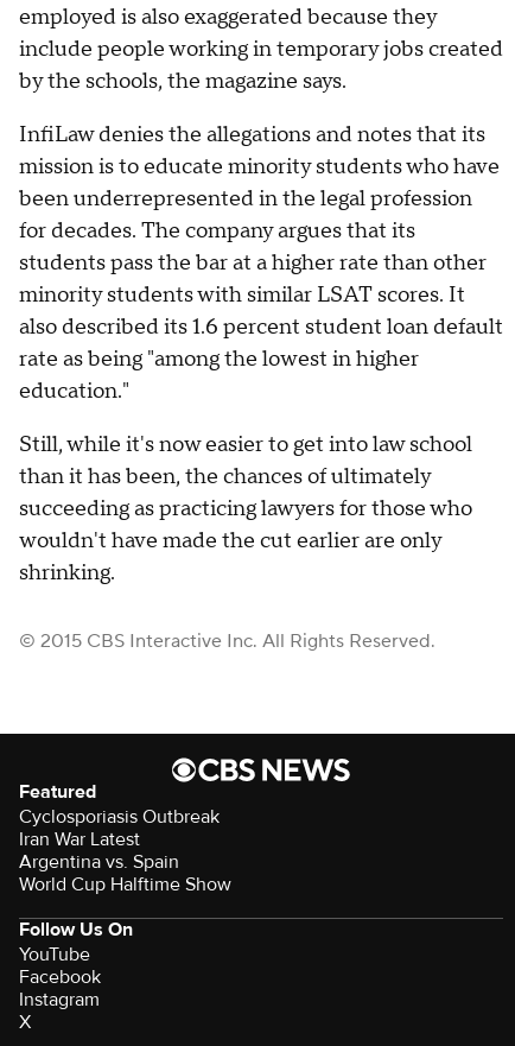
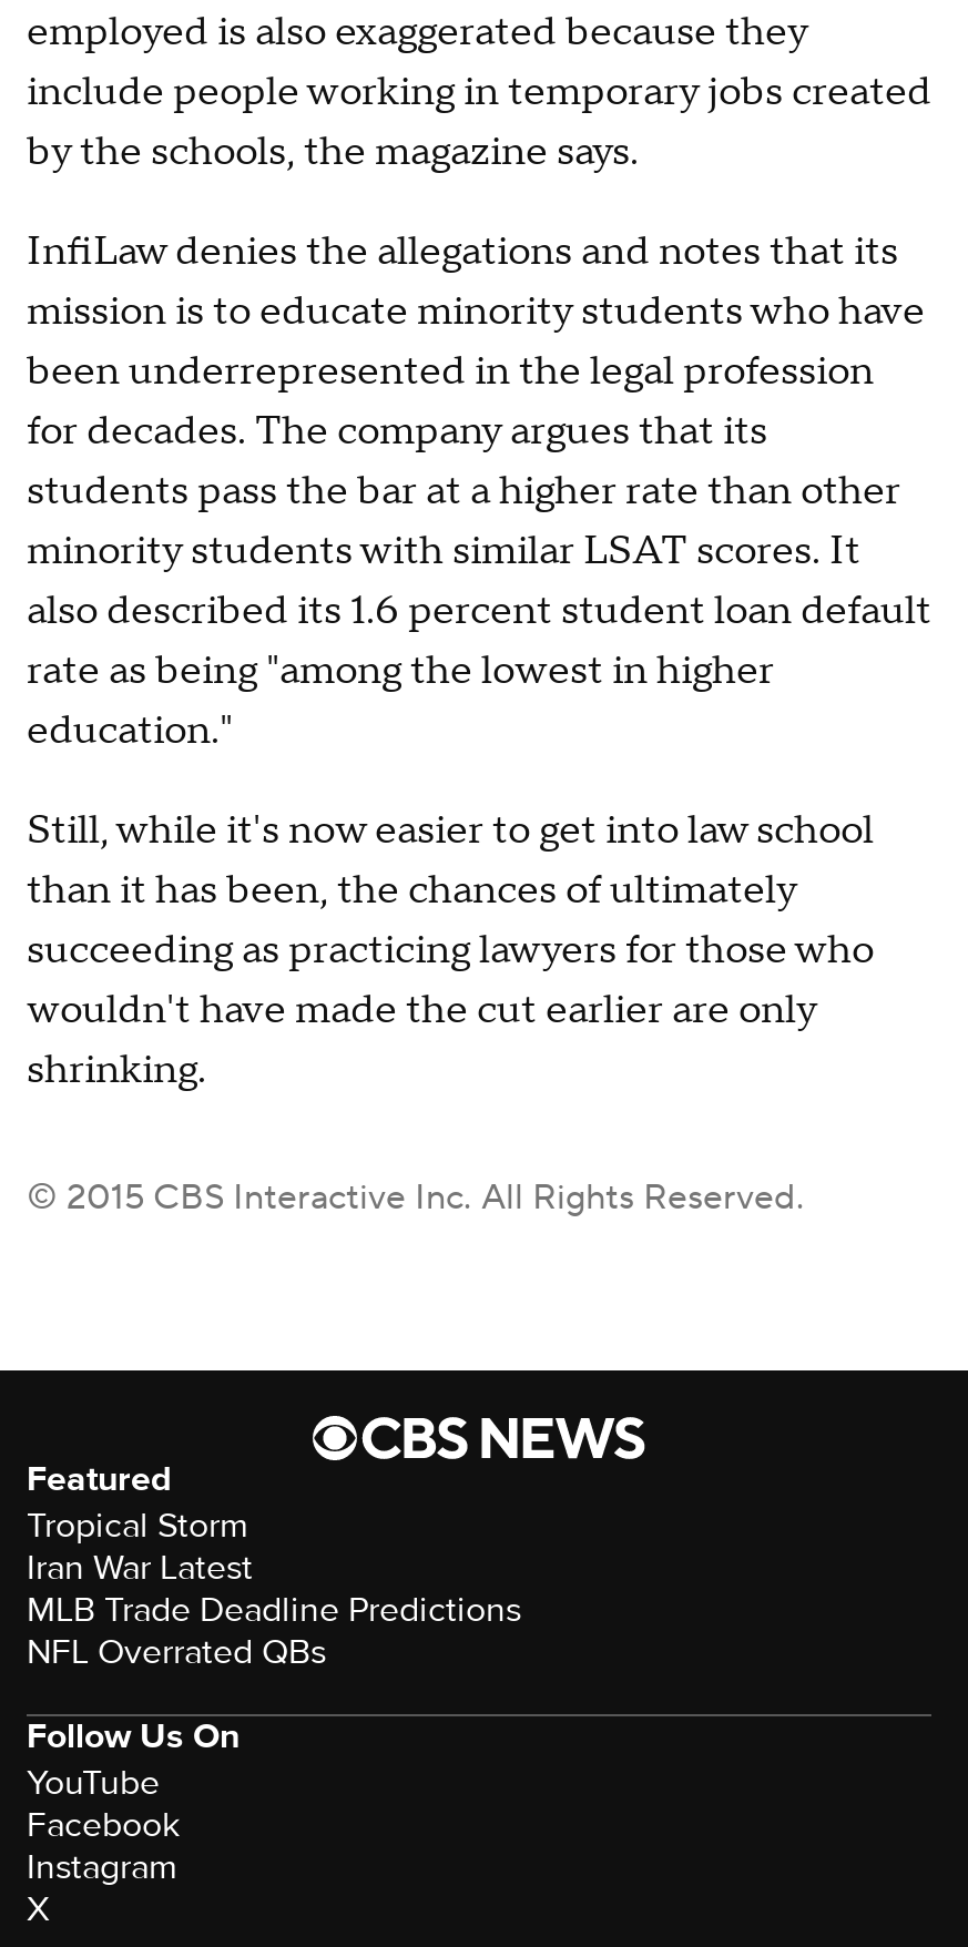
- Cyclosporiasis Outbreak
+ Tropical Storm

- Argentina vs. Spain
- World Cup Halftime Show
+ MLB Trade Deadline Predictions
+ NFL Overrated QBs
